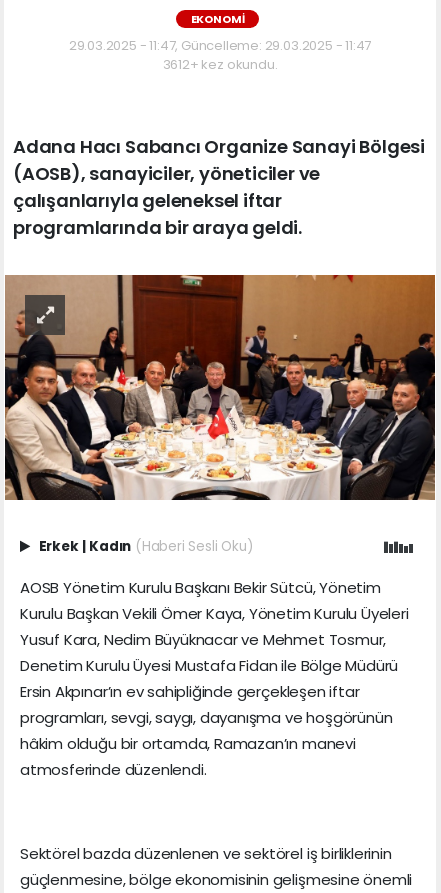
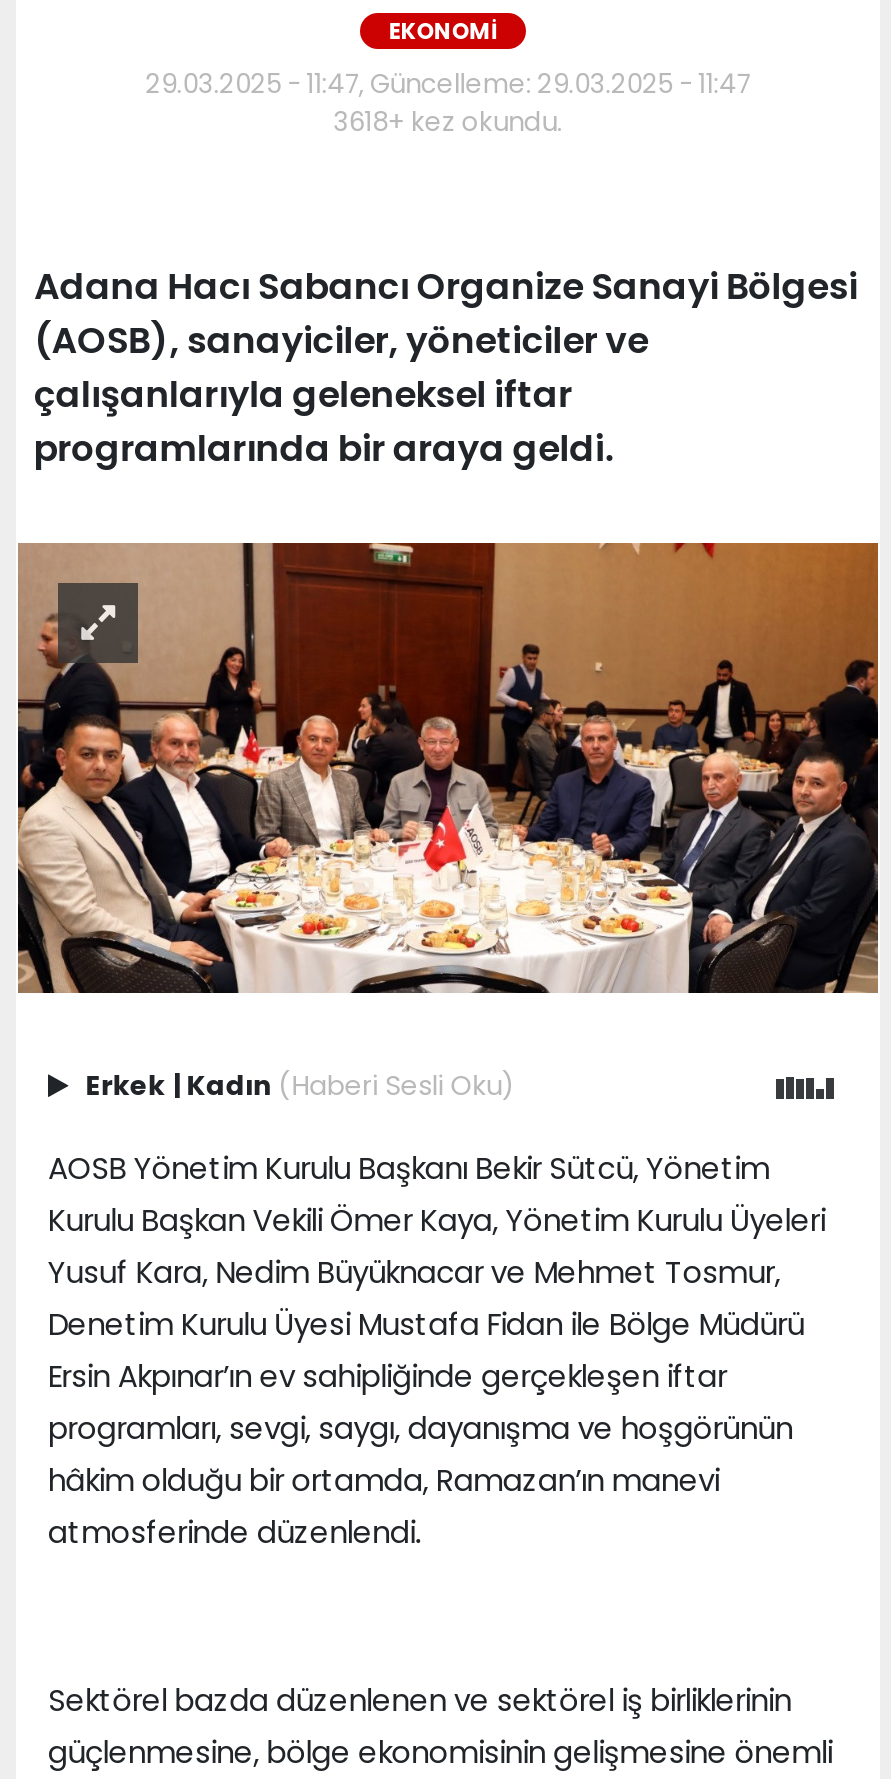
- 3612+ kez okundu.
+ 3618+ kez okundu.
